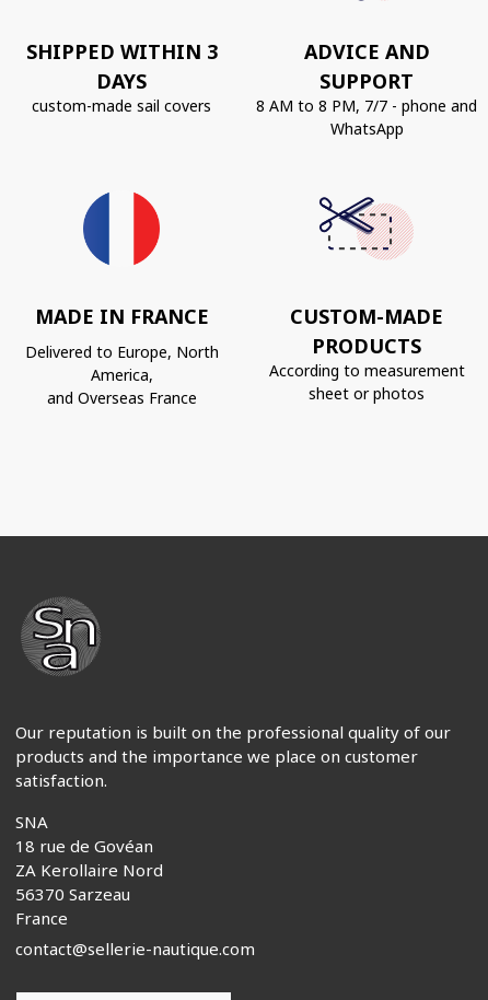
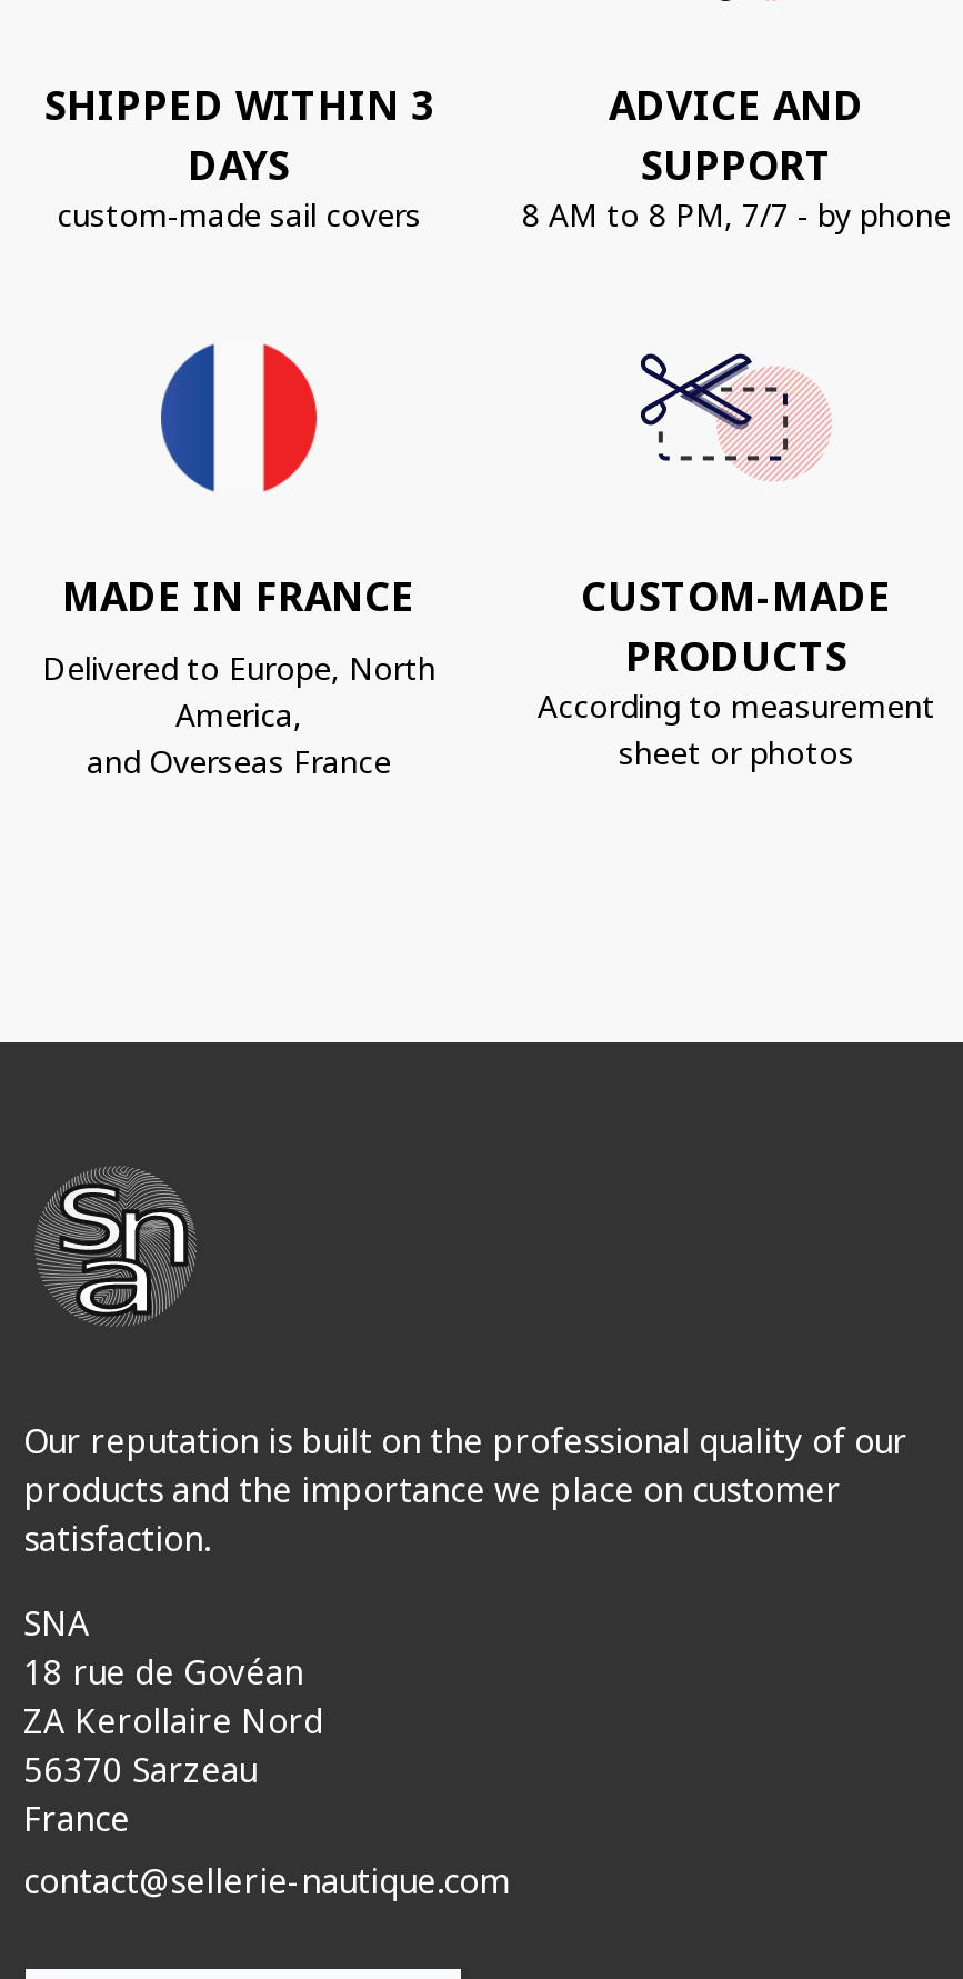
- 8 AM to 8 PM, 7/7 - phone and
- WhatsApp
+ 8 AM to 8 PM, 7/7 - by phone
